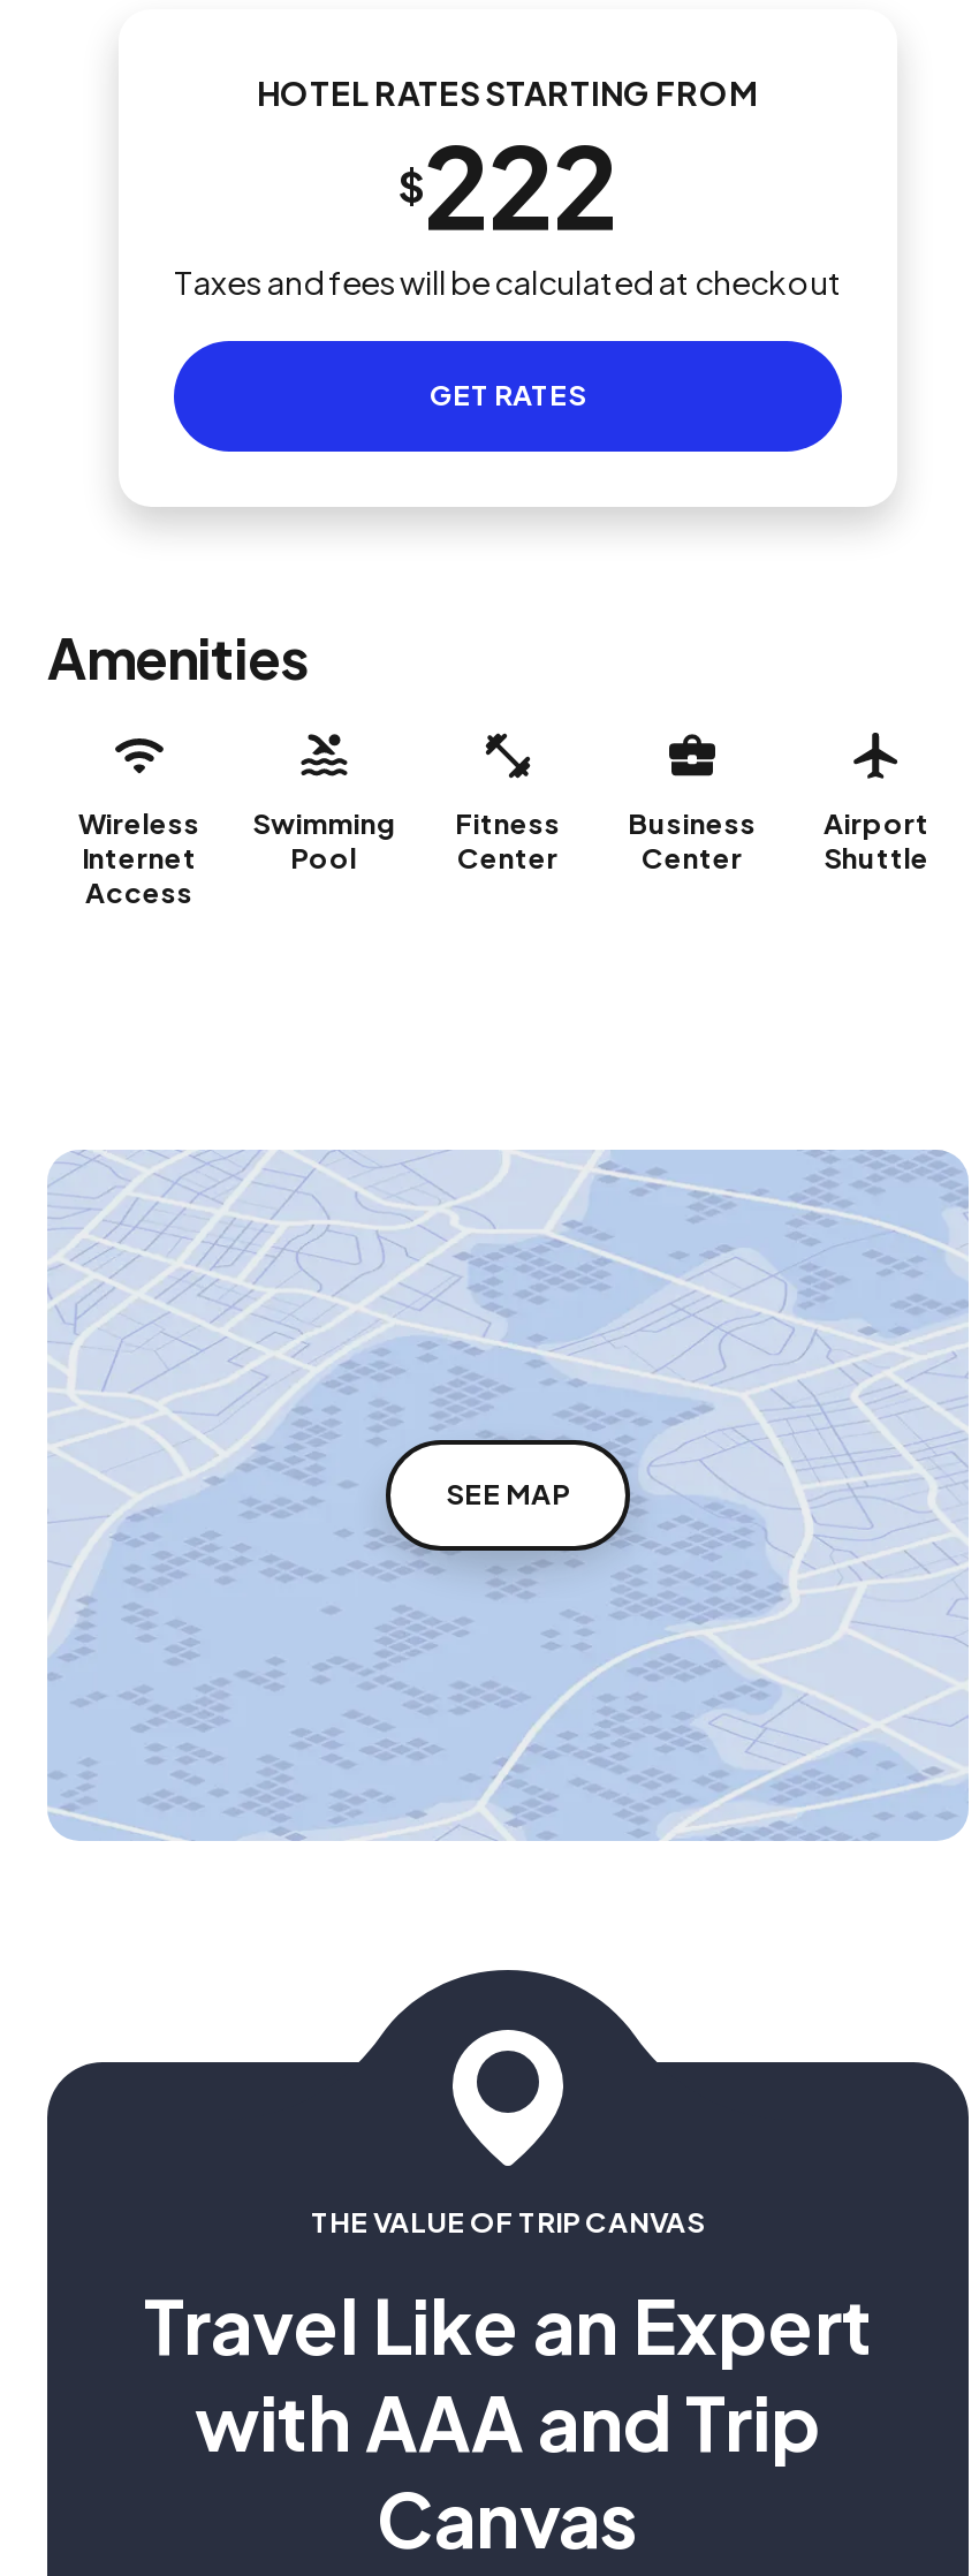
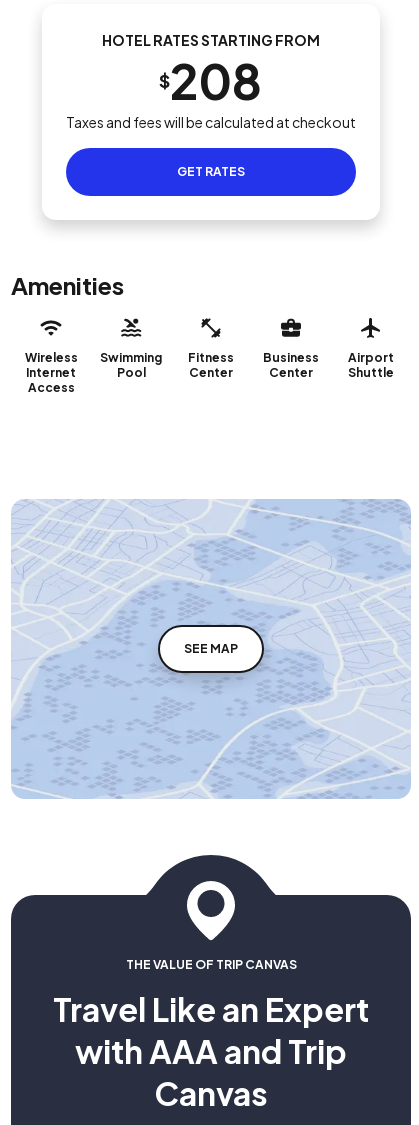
- $222
+ $208
